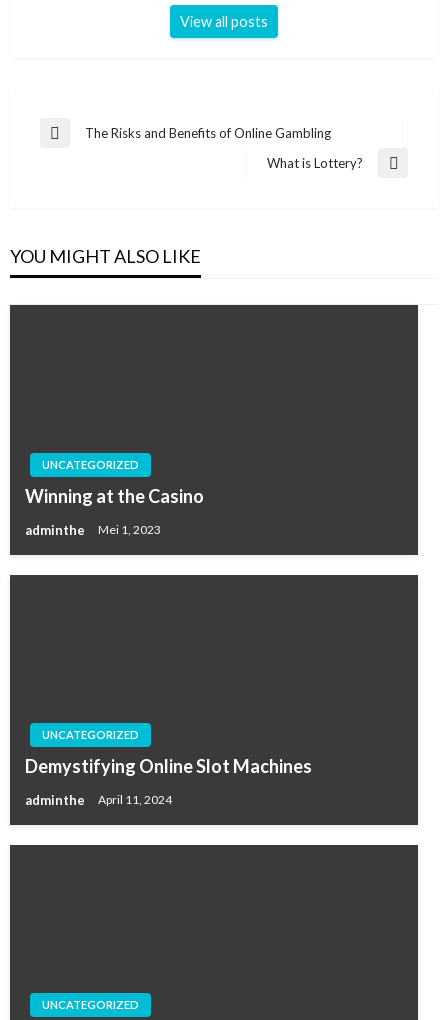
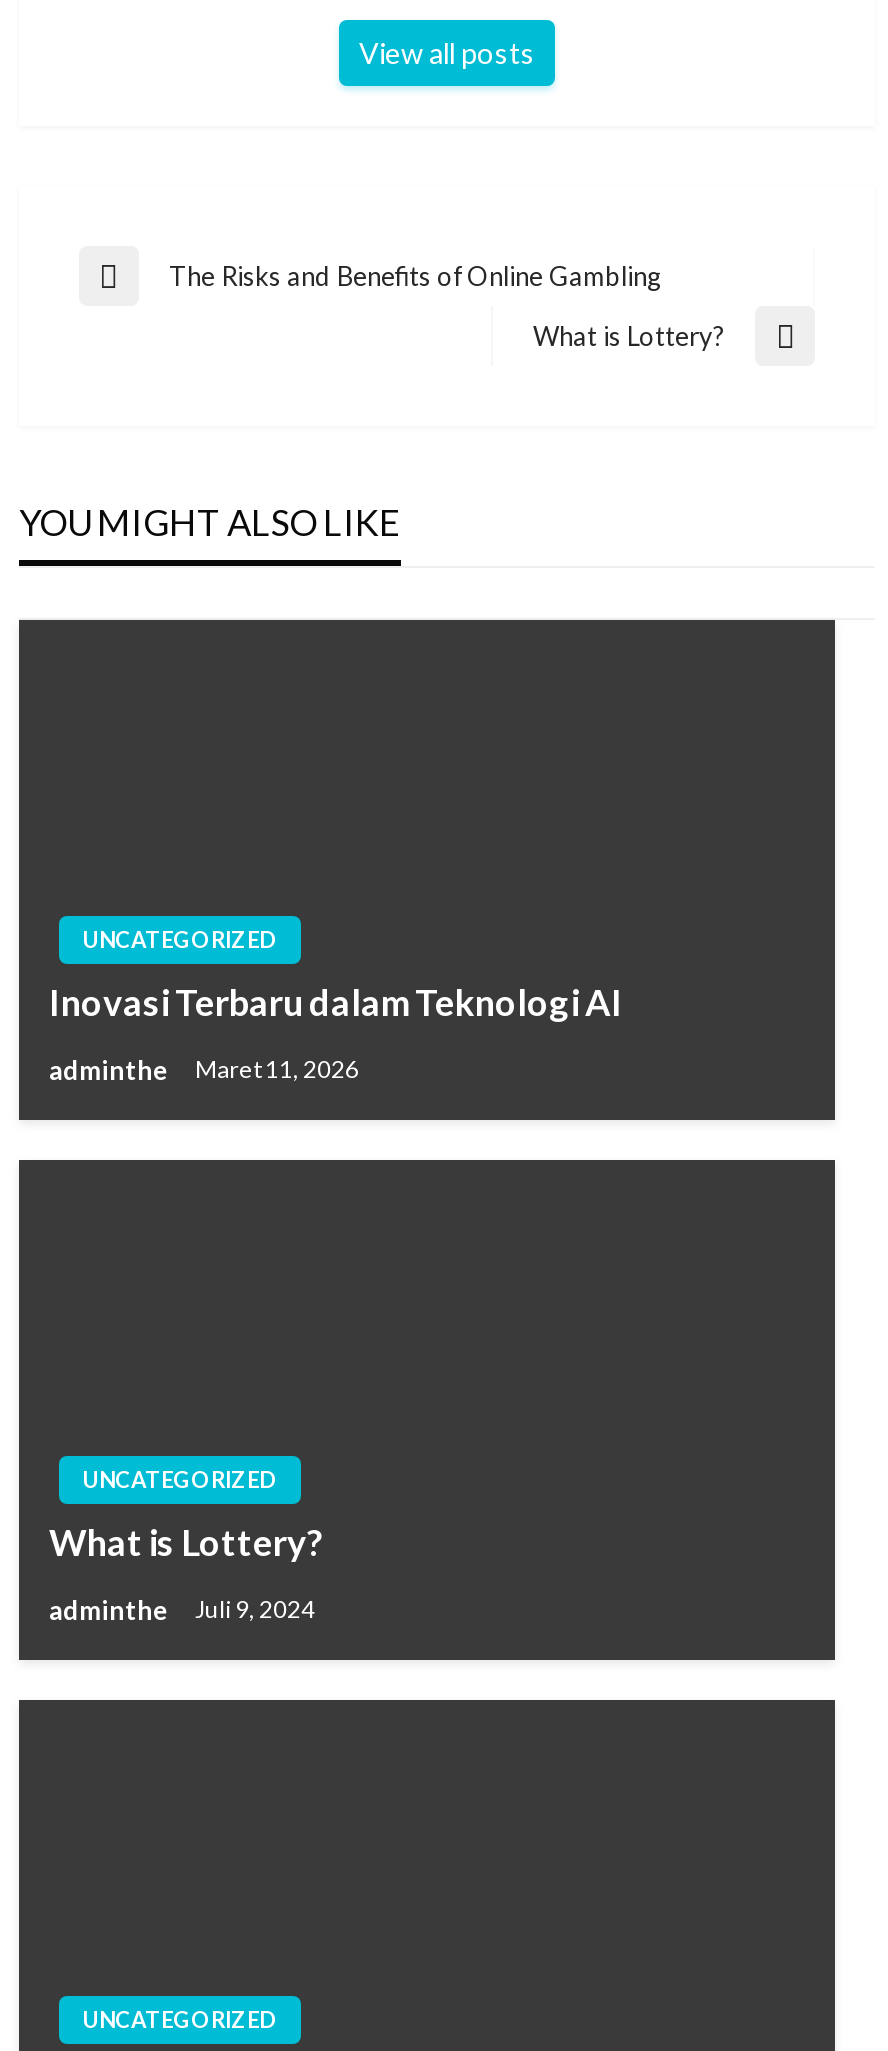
- Winning at the Casino
+ Inovasi Terbaru dalam Teknologi AI

- adminthe Mei 1, 2023
+ adminthe Maret 11, 2026

- Demystifying Online Slot Machines
+ What is Lottery?

- adminthe April 11, 2024
+ adminthe Juli 9, 2024
